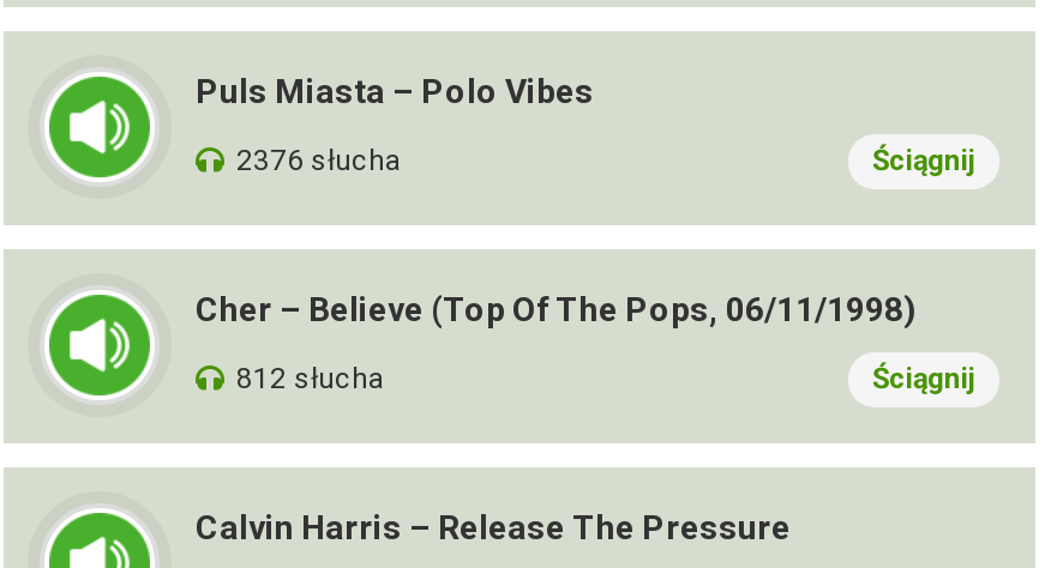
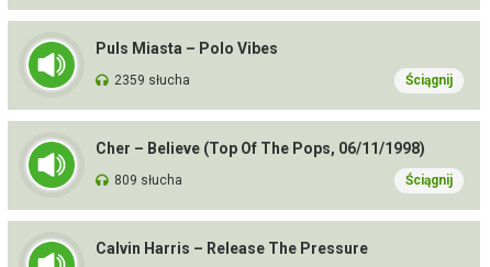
- 2376 słucha
+ 2359 słucha

- 812 słucha
+ 809 słucha
